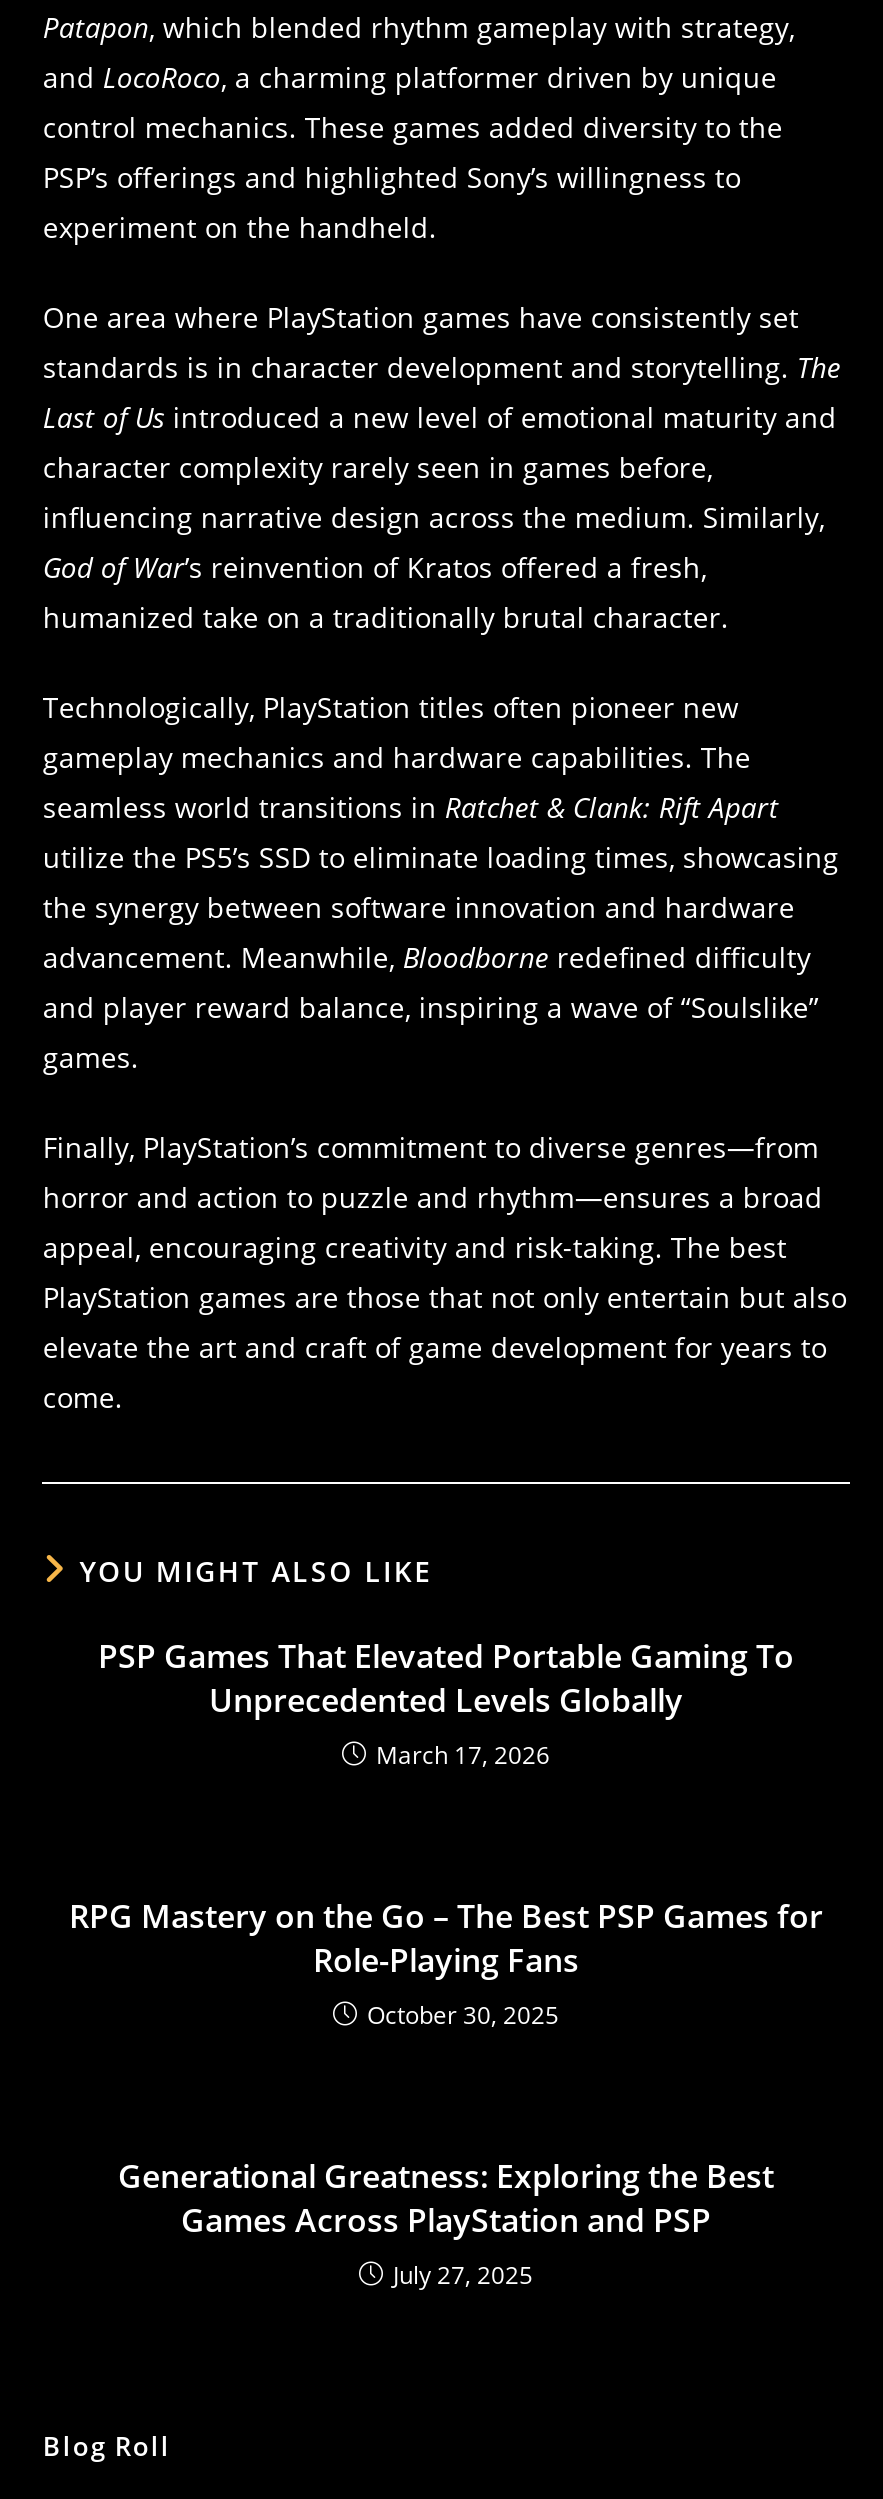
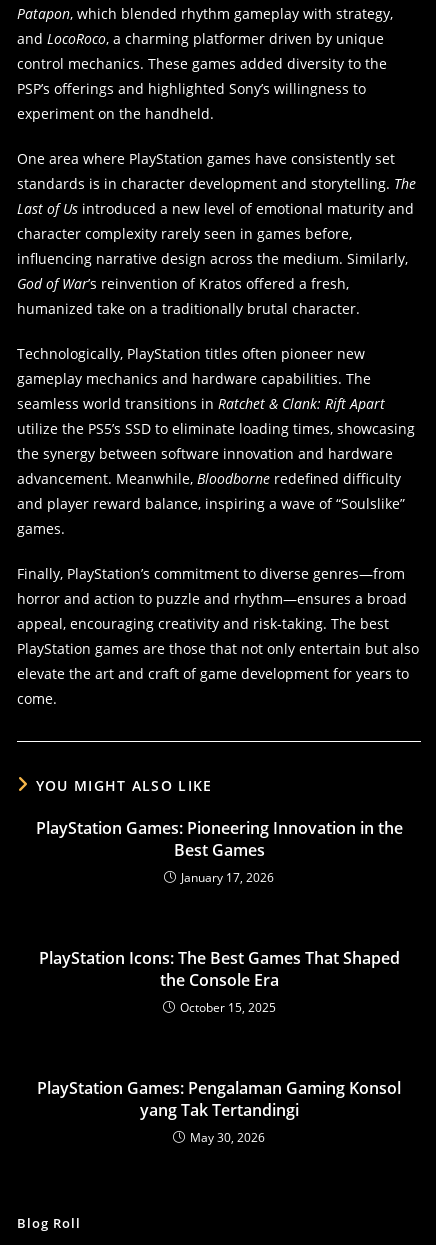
- PSP Games That Elevated Portable Gaming To
- Unprecedented Levels Globally
- March 17, 2026
+ PlayStation Games: Pioneering Innovation in the
+ Best Games
+ January 17, 2026

- RPG Mastery on the Go – The Best PSP Games for
- Role-Playing Fans
- October 30, 2025
+ PlayStation Icons: The Best Games That Shaped
+ the Console Era
+ October 15, 2025

- Generational Greatness: Exploring the Best
- Games Across PlayStation and PSP
- July 27, 2025
+ PlayStation Games: Pengalaman Gaming Konsol
+ yang Tak Tertandingi
+ May 30, 2026
